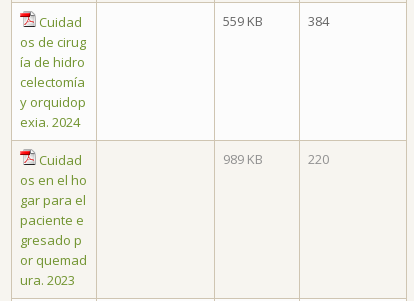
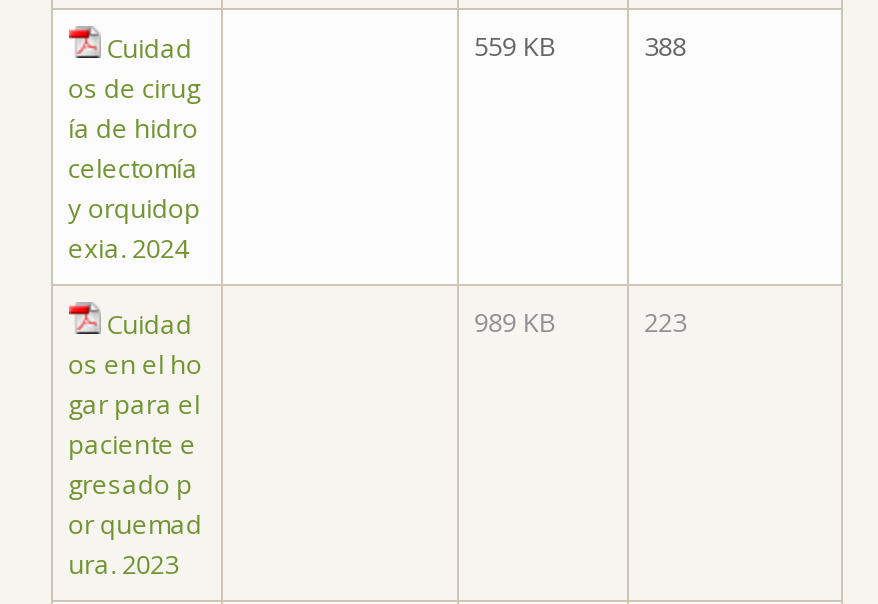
- 384
+ 388

- 220
+ 223
